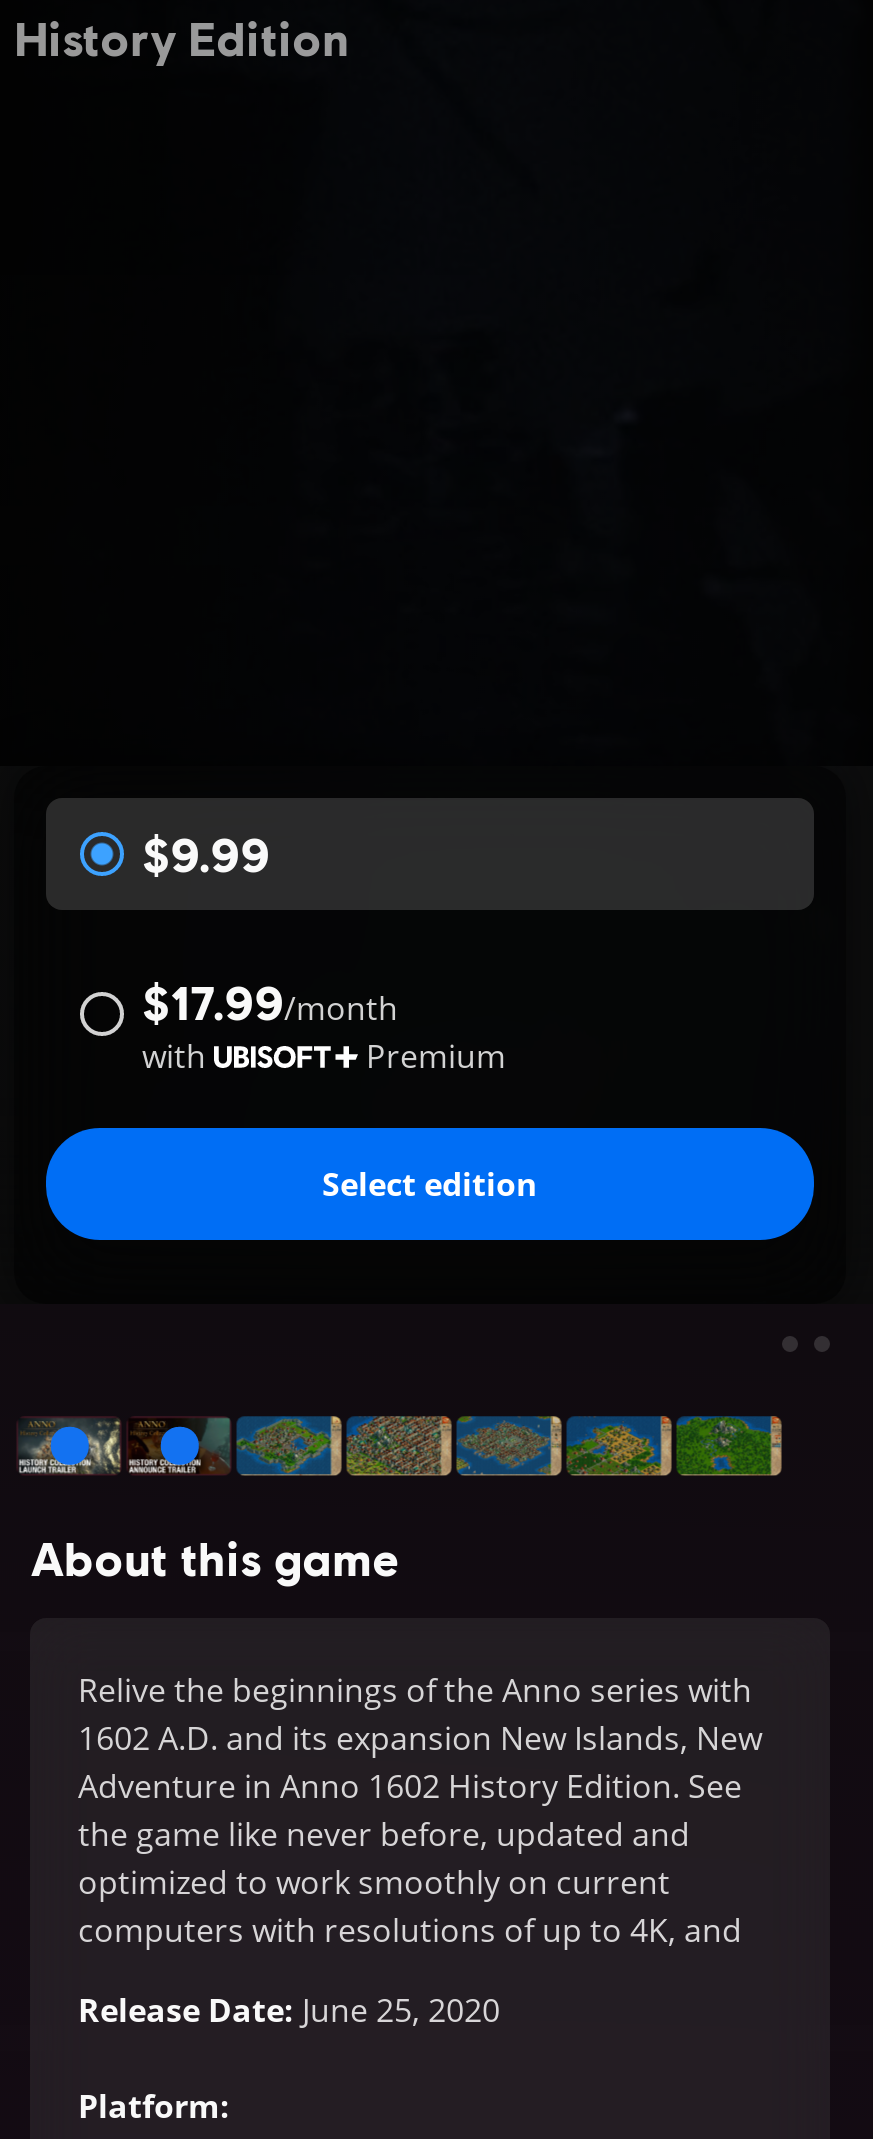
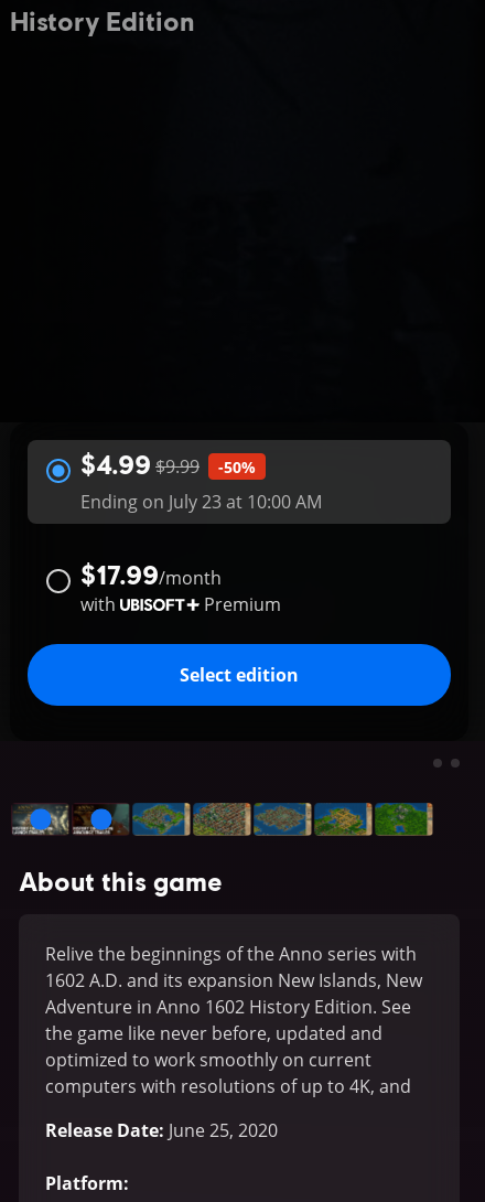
- $9.99
+ $4.99 $9.99
+ -50%
+ Ending on July 23 at 10:00 AM
